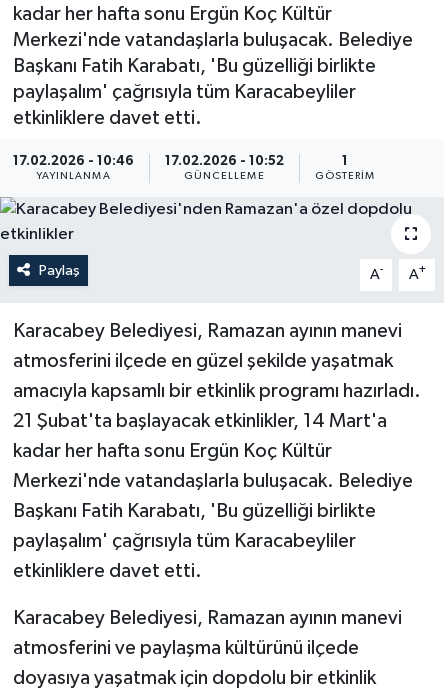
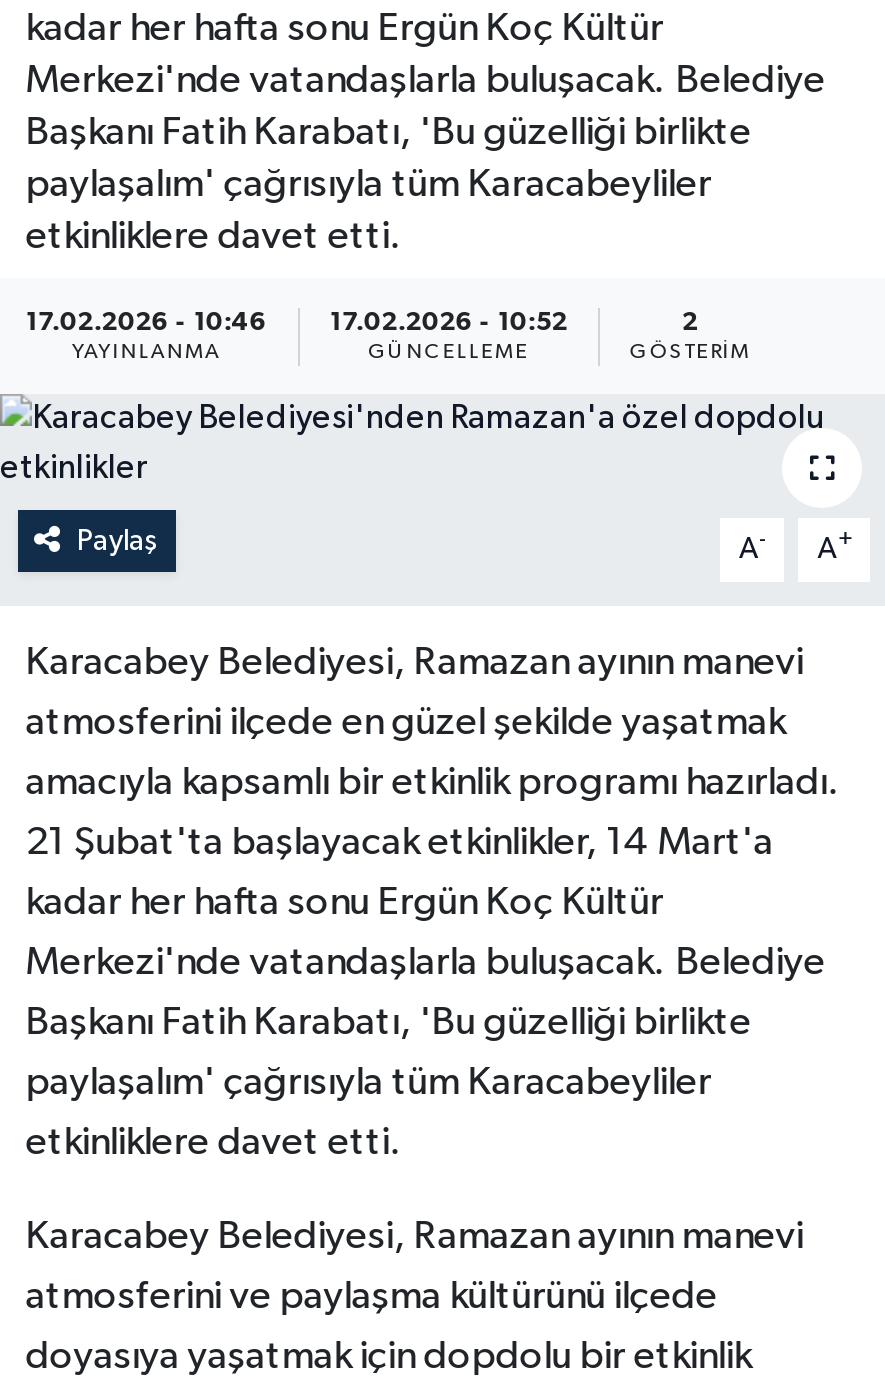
- 1
+ 2
